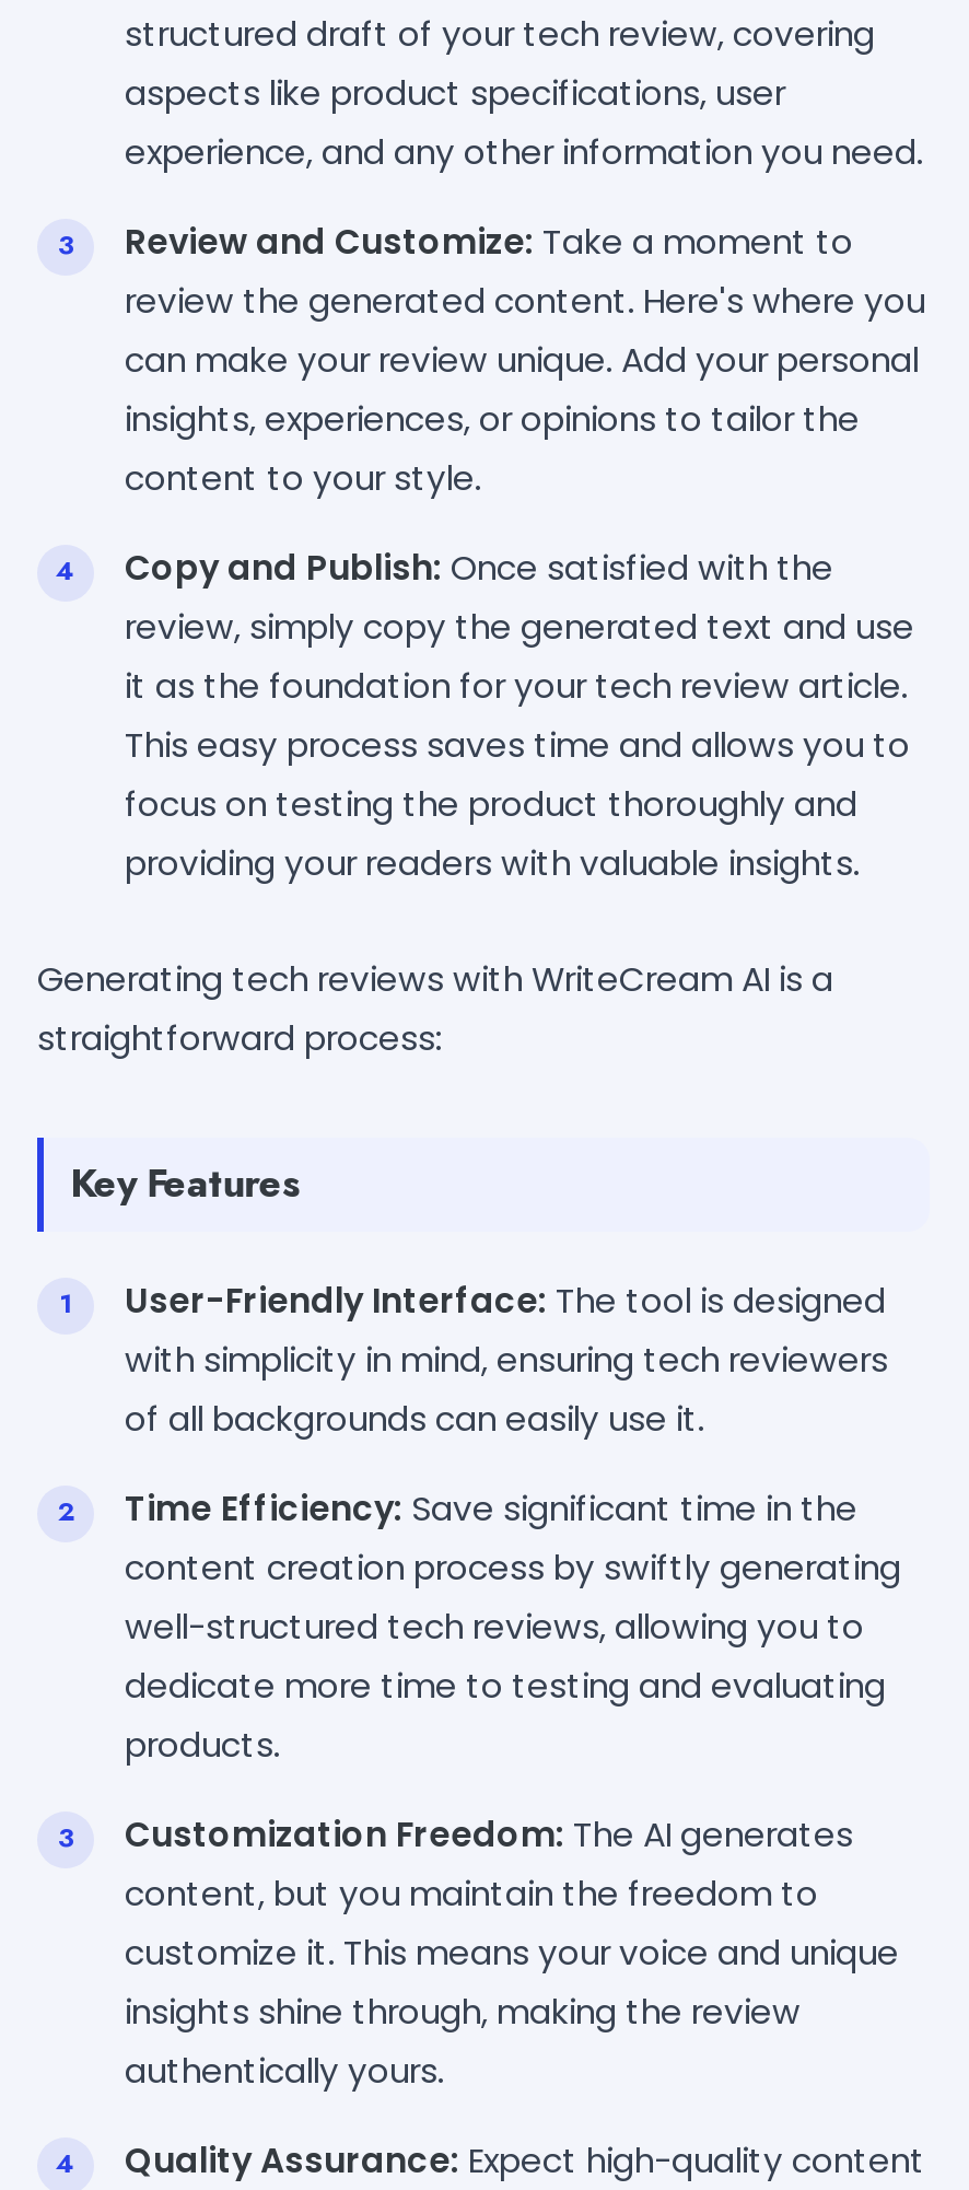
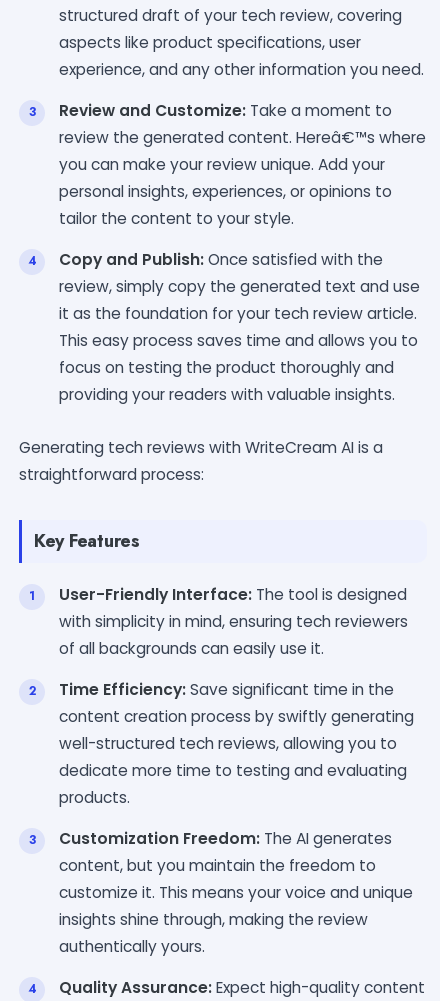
- review the generated content. Here's where you
- can make your review unique. Add your personal
- insights, experiences, or opinions to tailor the
- content to your style.
+ review the generated content. Hereâ€™s where
+ you can make your review unique. Add your
+ personal insights, experiences, or opinions to
+ tailor the content to your style.
